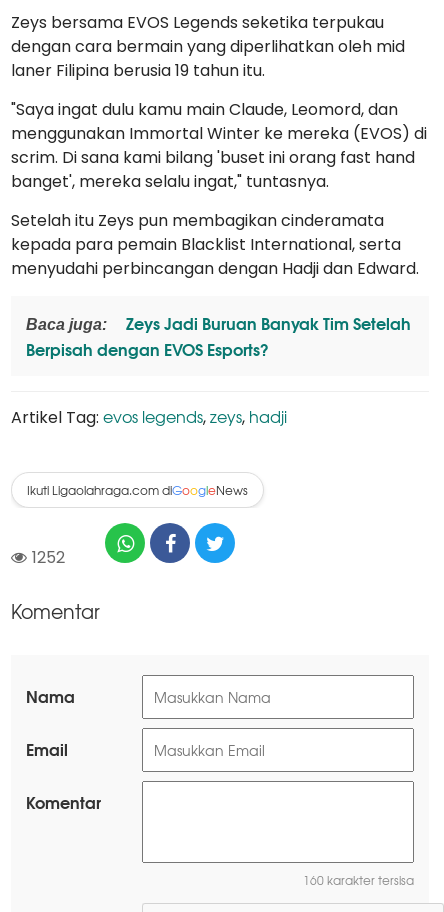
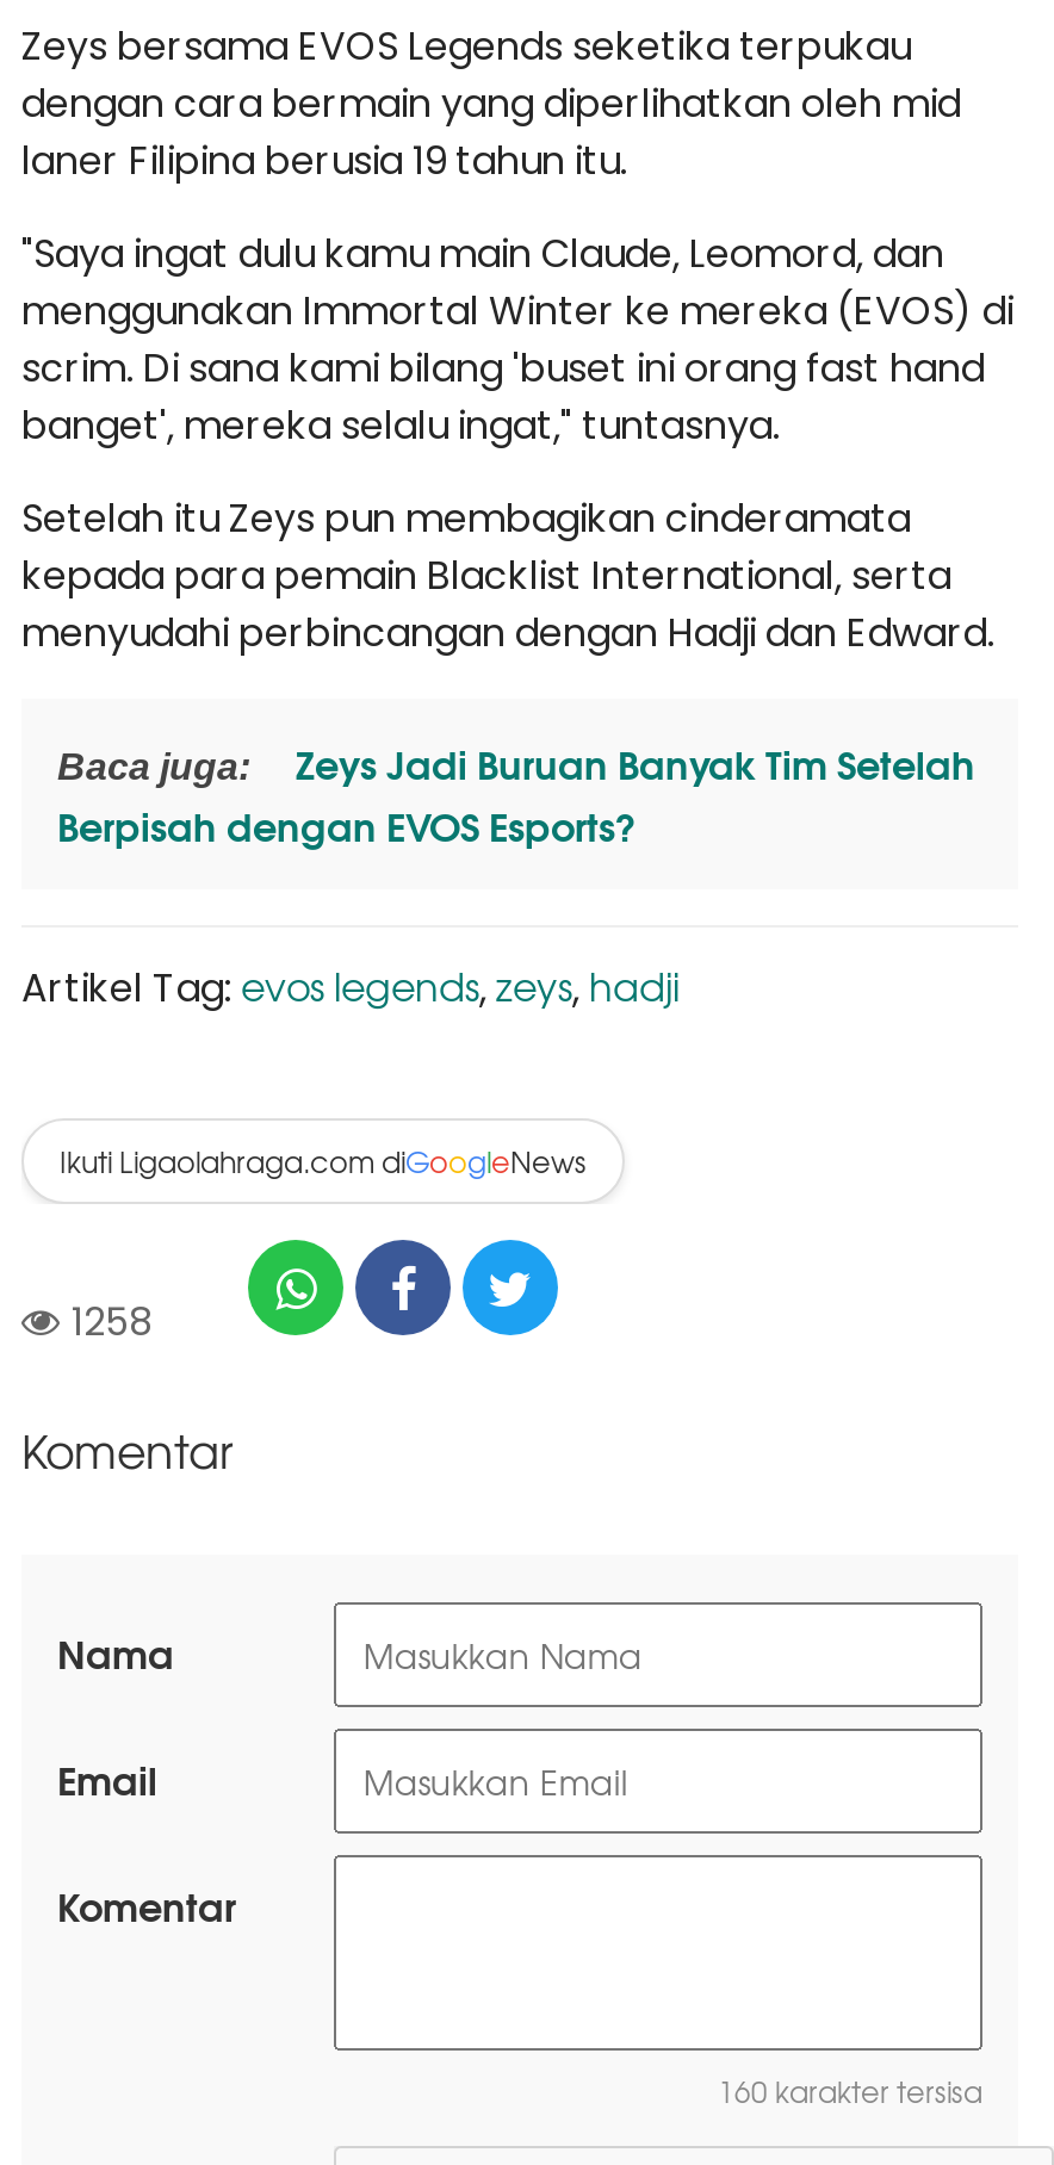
- 1252
+ 1258
